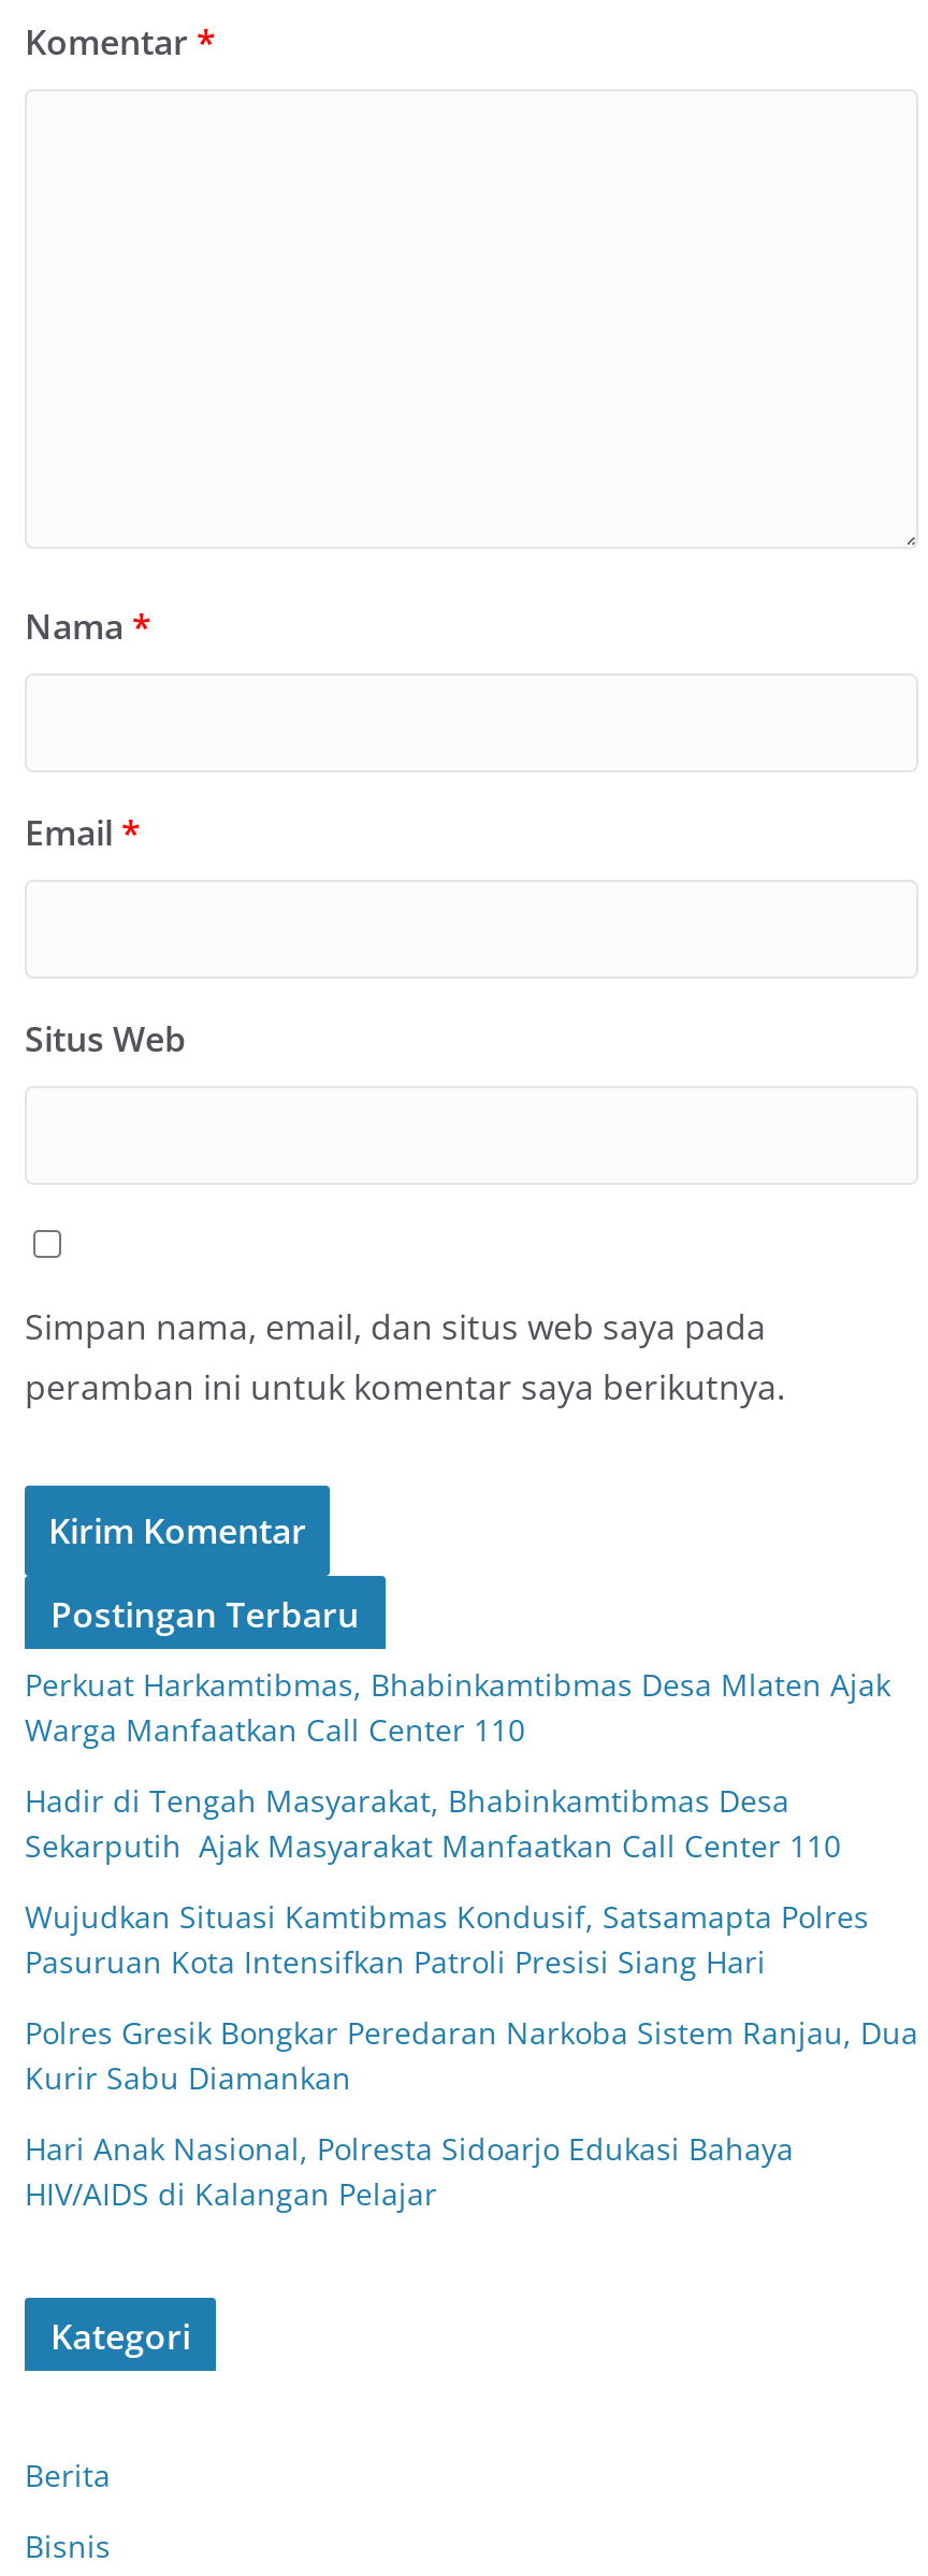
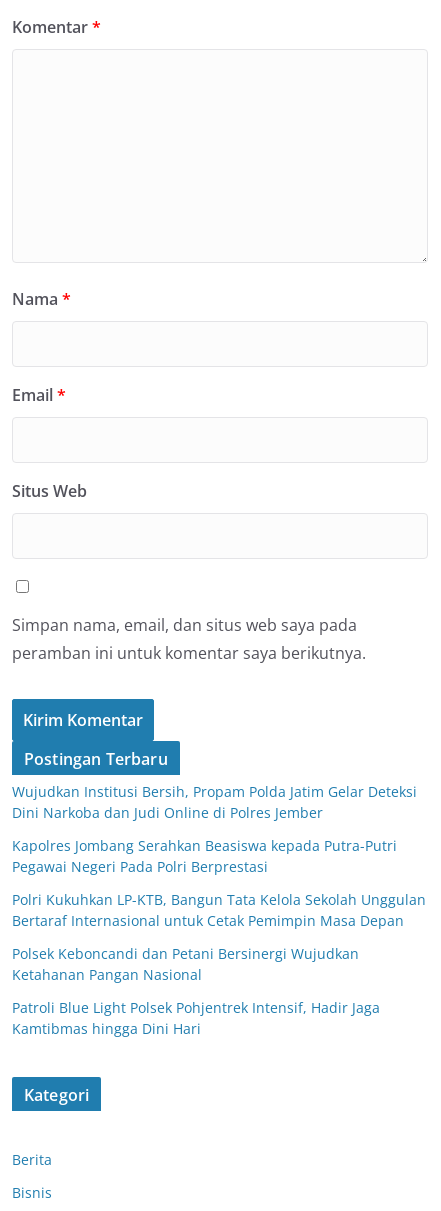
- Perkuat Harkamtibmas, Bhabinkamtibmas Desa Mlaten Ajak
- Warga Manfaatkan Call Center 110
+ Wujudkan Institusi Bersih, Propam Polda Jatim Gelar Deteksi
+ Dini Narkoba dan Judi Online di Polres Jember

- Hadir di Tengah Masyarakat, Bhabinkamtibmas Desa
- Sekarputih Ajak Masyarakat Manfaatkan Call Center 110
+ Kapolres Jombang Serahkan Beasiswa kepada Putra-Putri
+ Pegawai Negeri Pada Polri Berprestasi

- Wujudkan Situasi Kamtibmas Kondusif, Satsamapta Polres
- Pasuruan Kota Intensifkan Patroli Presisi Siang Hari
+ Polri Kukuhkan LP-KTB, Bangun Tata Kelola Sekolah Unggulan
+ Bertaraf Internasional untuk Cetak Pemimpin Masa Depan

- Polres Gresik Bongkar Peredaran Narkoba Sistem Ranjau, Dua
- Kurir Sabu Diamankan
+ Polsek Keboncandi dan Petani Bersinergi Wujudkan
+ Ketahanan Pangan Nasional

- Hari Anak Nasional, Polresta Sidoarjo Edukasi Bahaya
- HIV/AIDS di Kalangan Pelajar
+ Patroli Blue Light Polsek Pohjentrek Intensif, Hadir Jaga
+ Kamtibmas hingga Dini Hari
